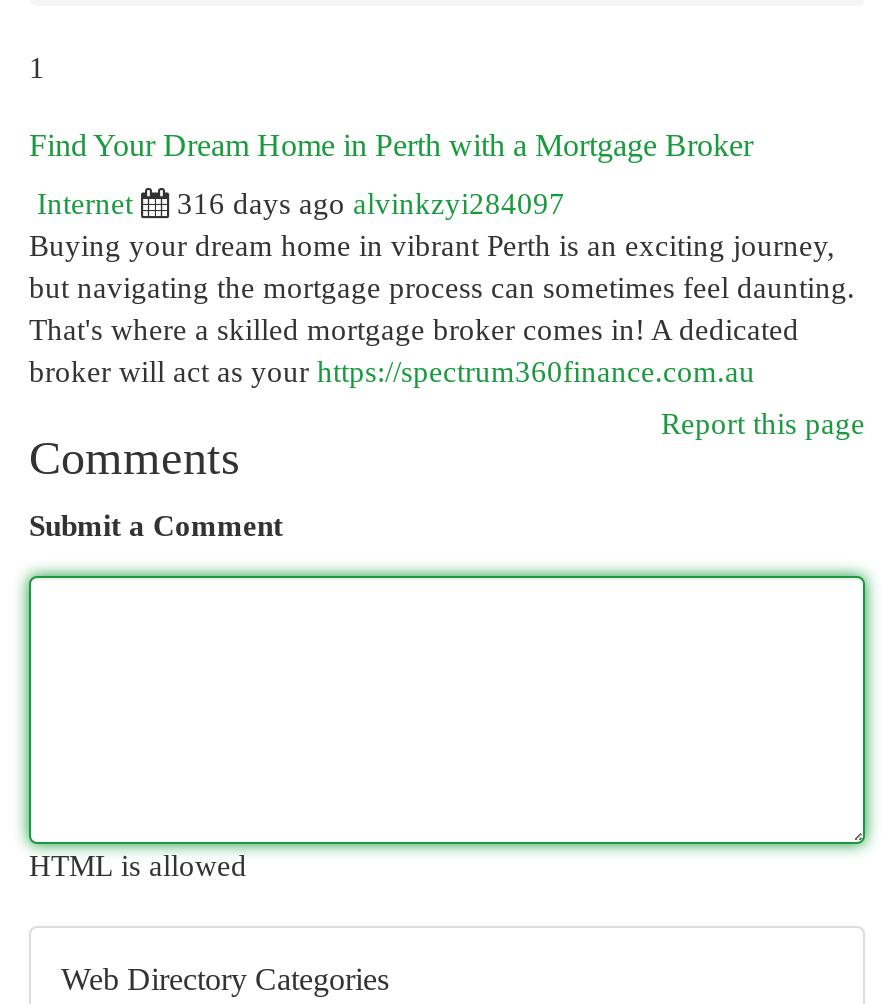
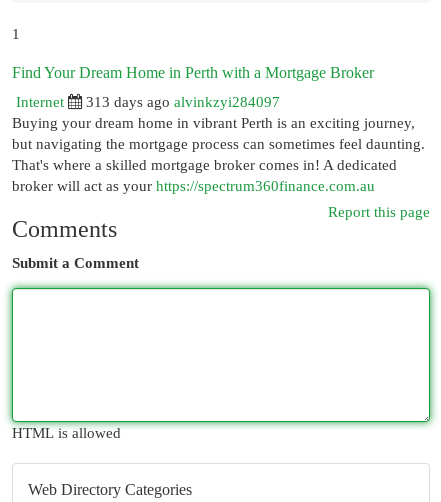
- 316 days ago alvinkzyi284097
+ 313 days ago alvinkzyi284097
